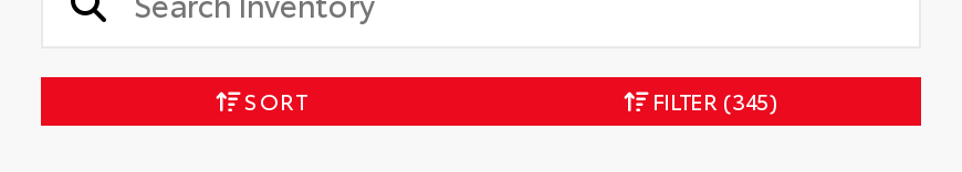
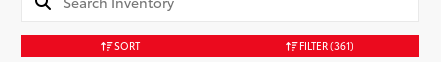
- FILTER (345)
+ FILTER (361)
